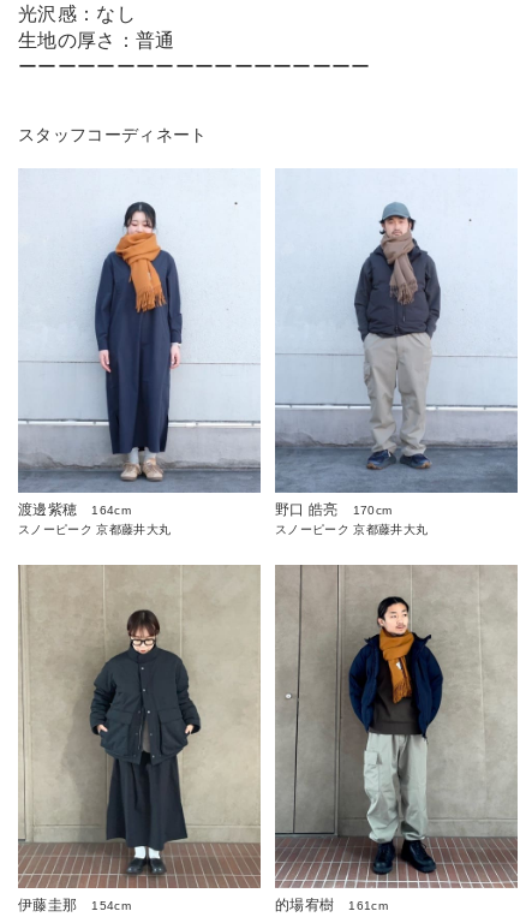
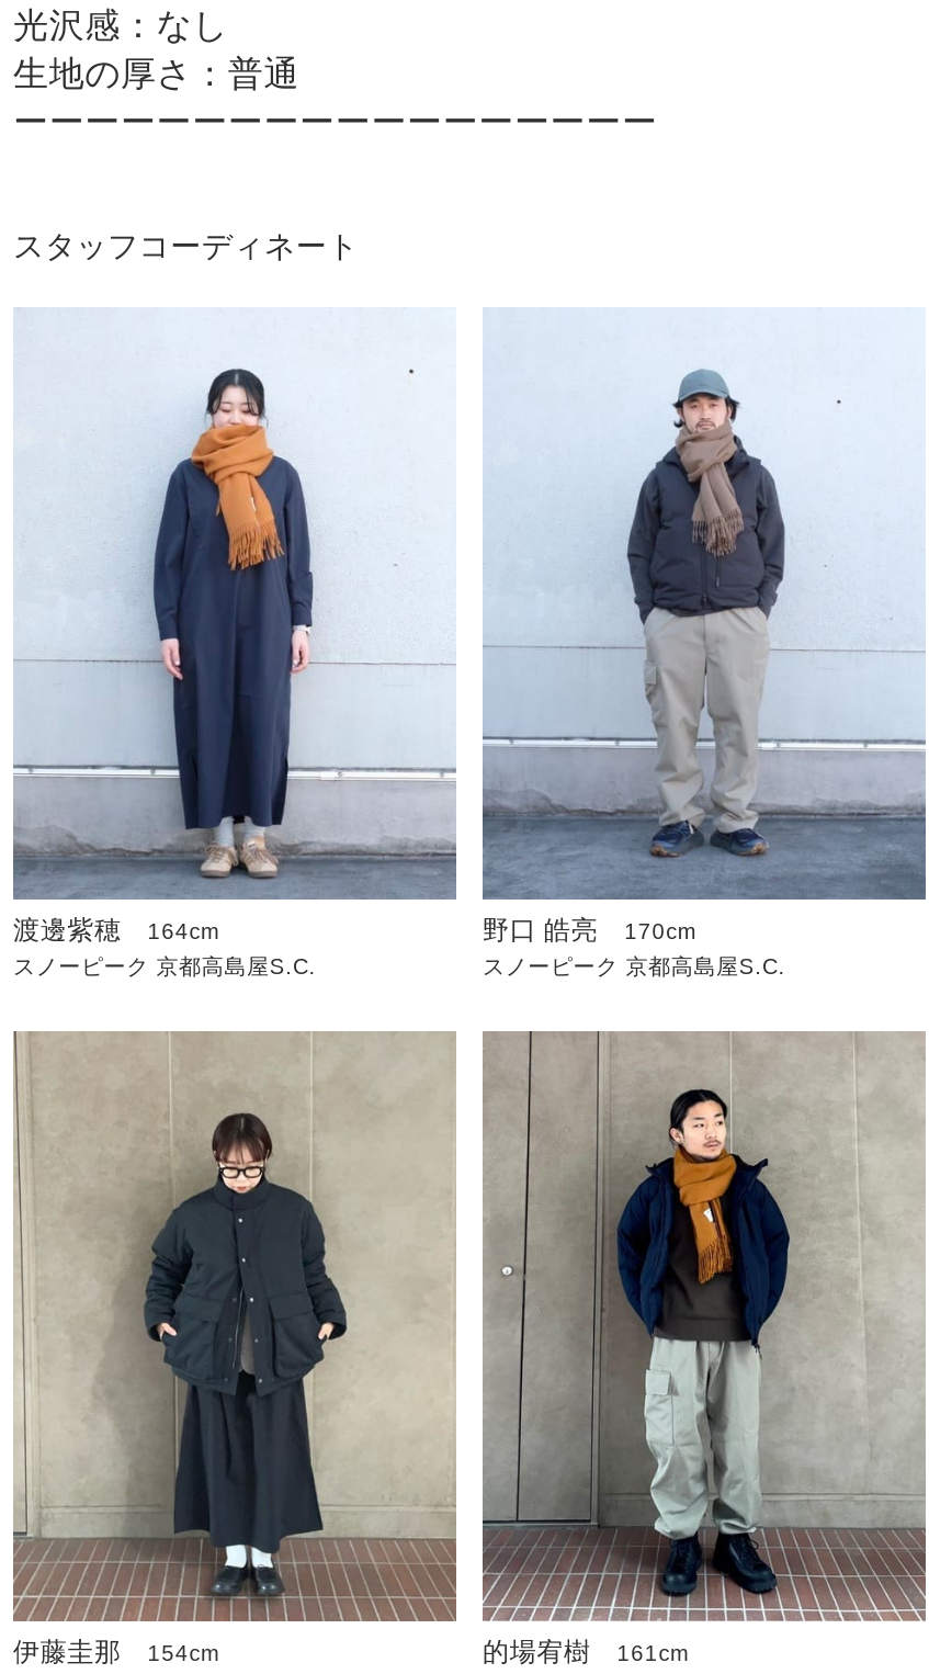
- スノーピーク 京都藤井大丸
+ スノーピーク 京都高島屋S.C.

- スノーピーク 京都藤井大丸
+ スノーピーク 京都高島屋S.C.
